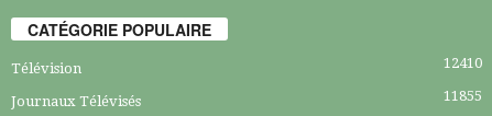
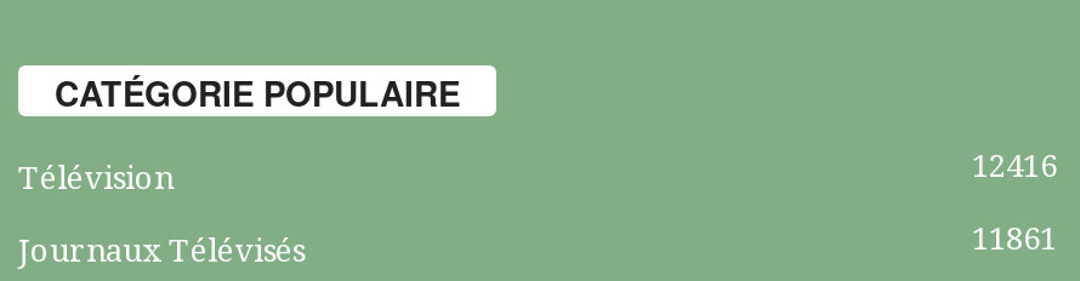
- 12410
+ 12416

- 11855
+ 11861
